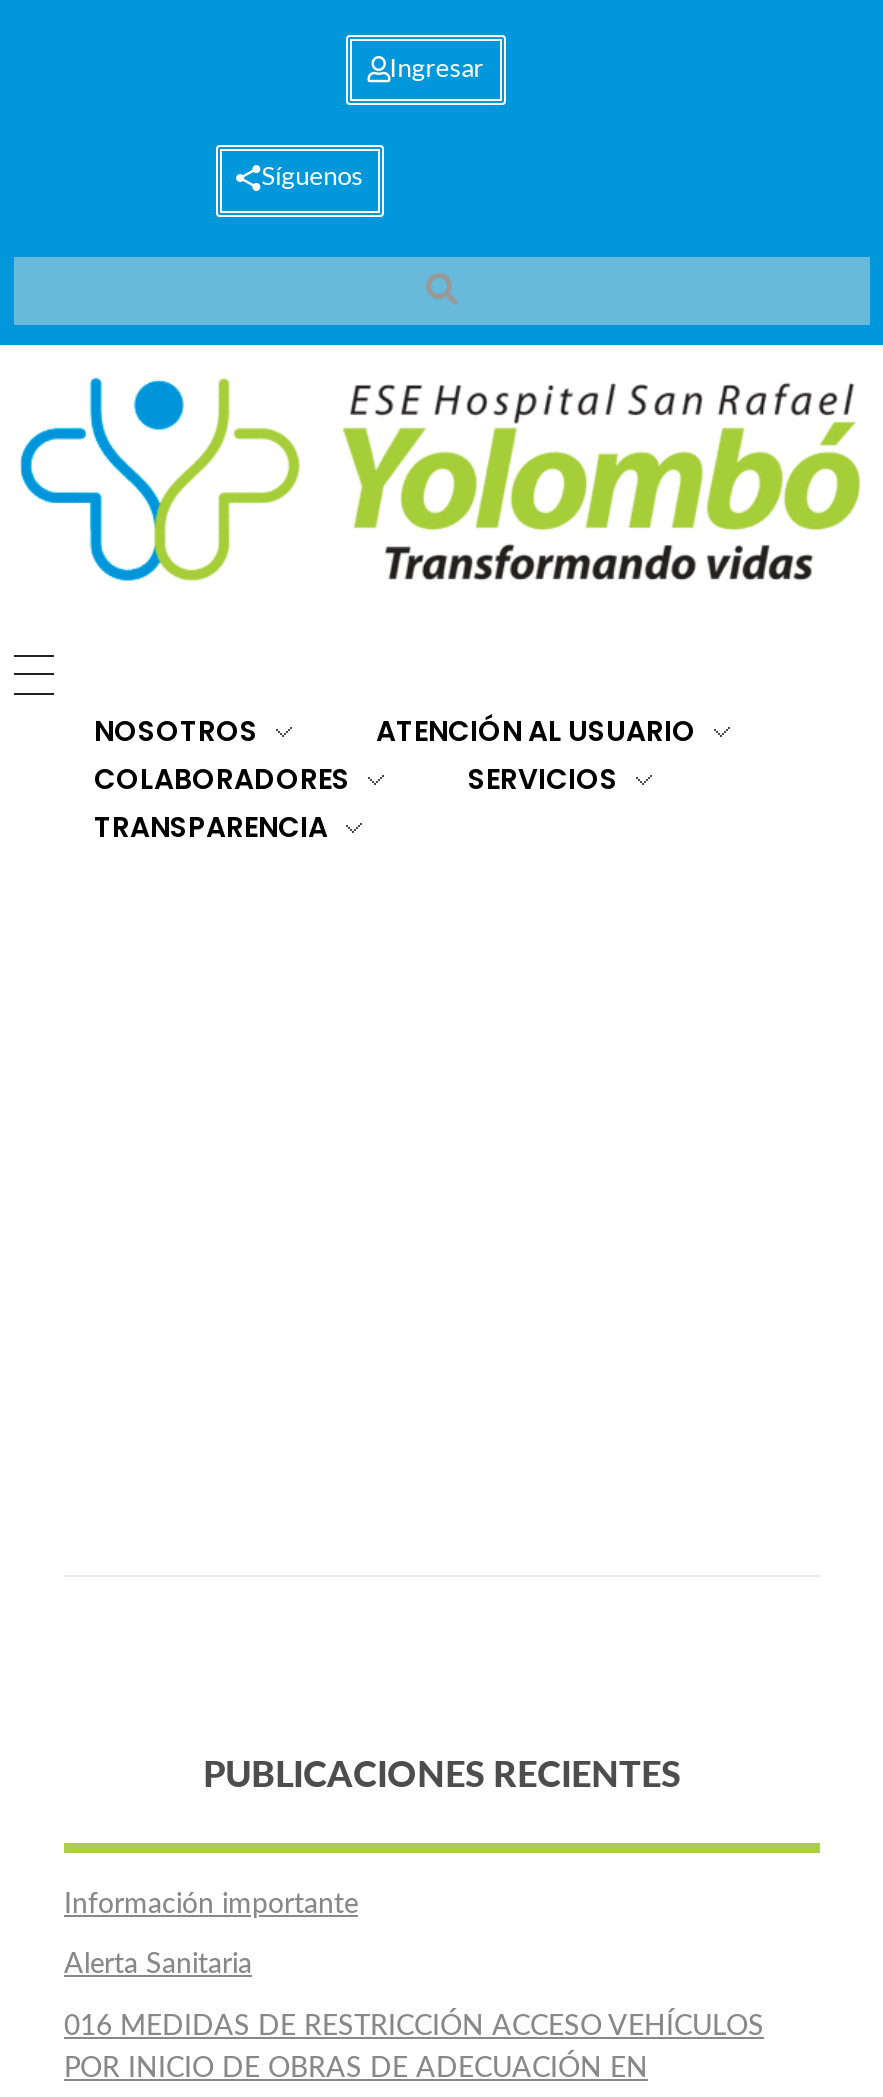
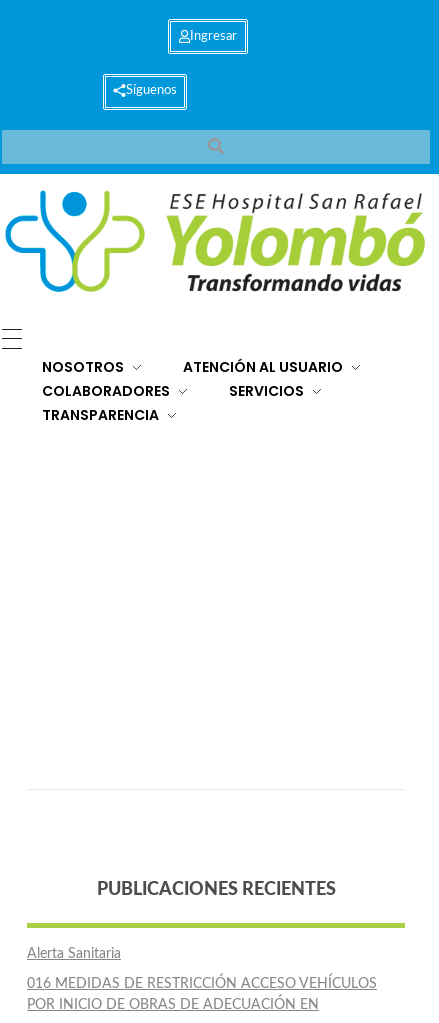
- Información importante
